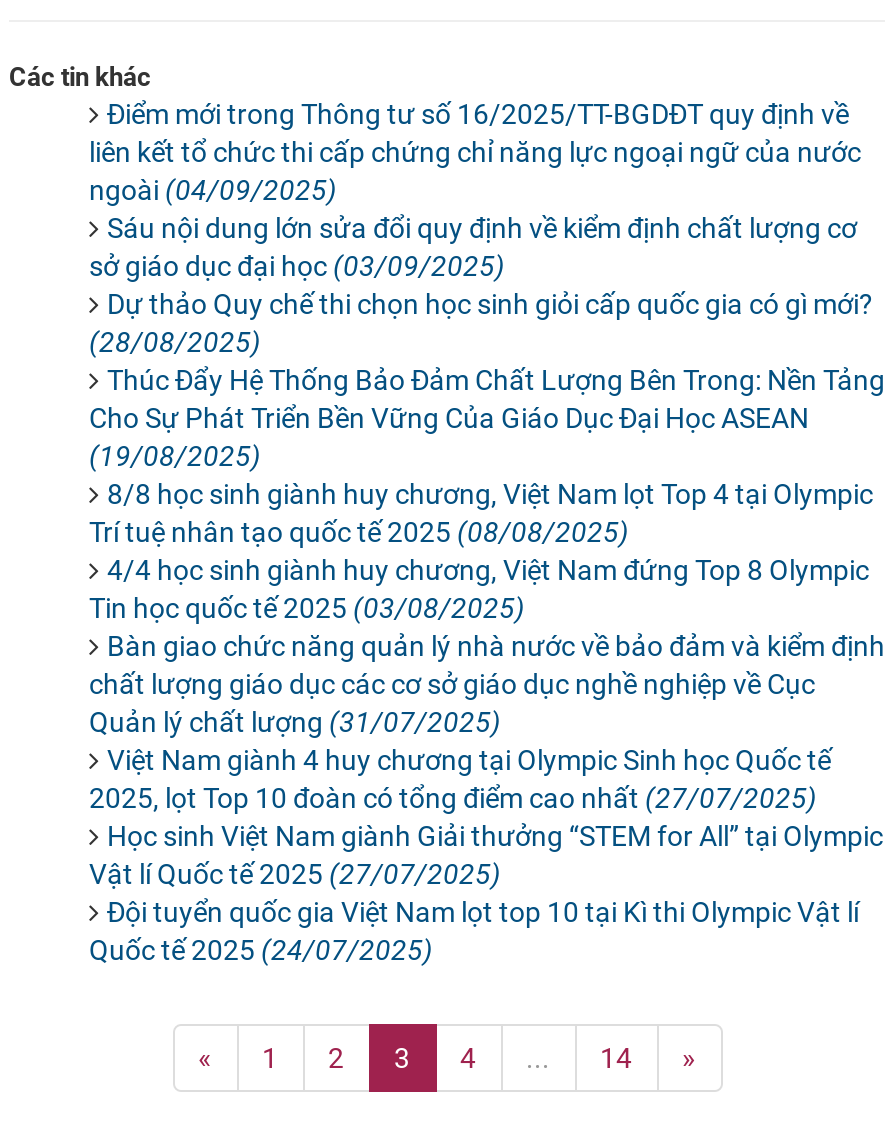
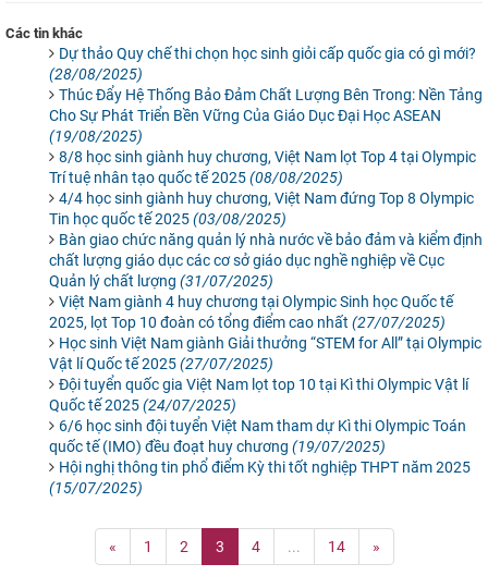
- Điểm mới trong Thông tư số 16/2025/TT-BGDĐT quy định về
- liên kết tổ chức thi cấp chứng chỉ năng lực ngoại ngữ của nước
- ngoài (04/09/2025)
- Sáu nội dung lớn sửa đổi quy định về kiểm định chất lượng cơ
- sở giáo dục đại học (03/09/2025)

moved up: Dự thảo Quy chế thi chọn học sinh giỏi cấp quốc gia có gì mới? | (28/08/2025) | Thúc Đẩy Hệ Thống Bảo Đảm Chất Lượng Bên Trong: Nền Tảng | ... | Đội tuyển quốc gia Việt Nam lọt top 10 tại Kì thi Olympic Vật lí | Quốc tế 2025 (24/07/2025)

+ 6/6 học sinh đội tuyển Việt Nam tham dự Kì thi Olympic Toán
+ quốc tế (IMO) đều đoạt huy chương (19/07/2025)
+ Hội nghị thông tin phổ điểm Kỳ thi tốt nghiệp THPT năm 2025
+ (15/07/2025)
